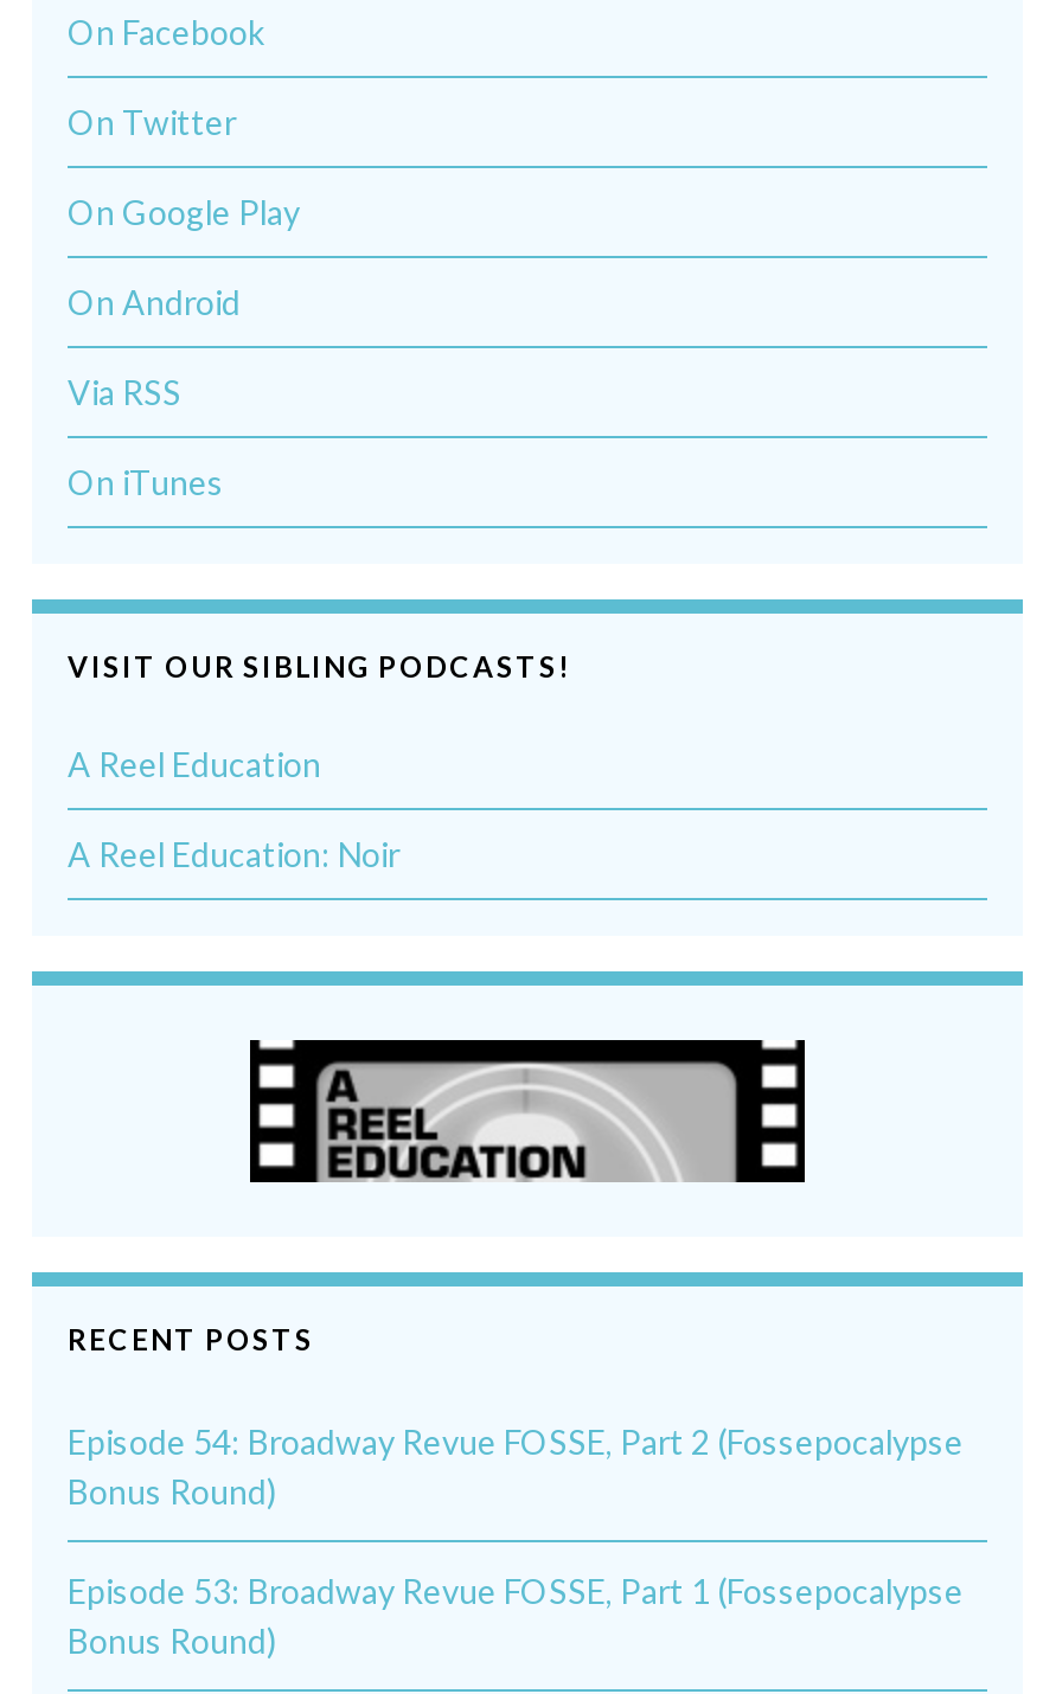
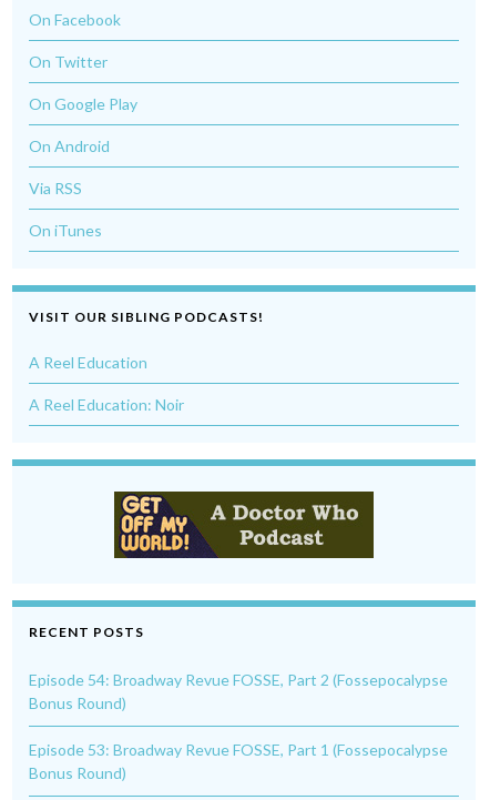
- [image]
+ [image]
